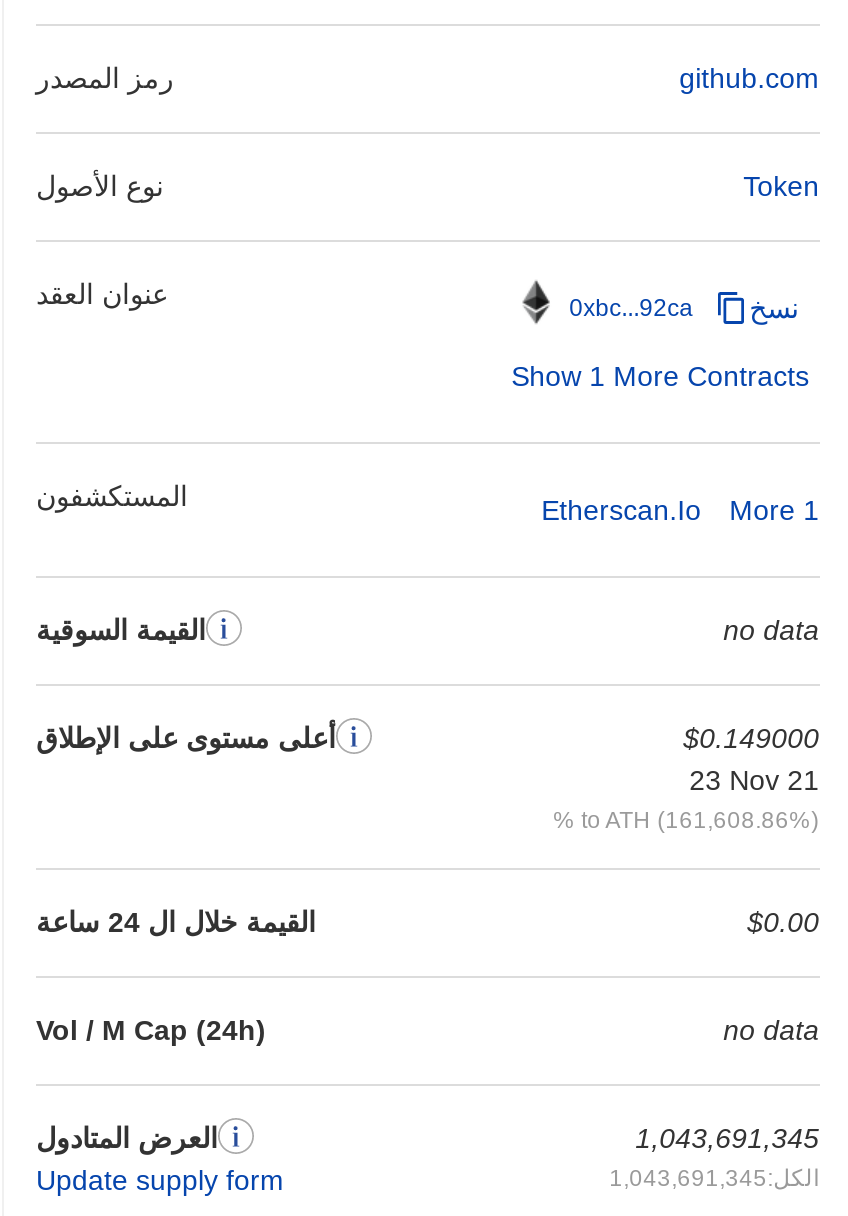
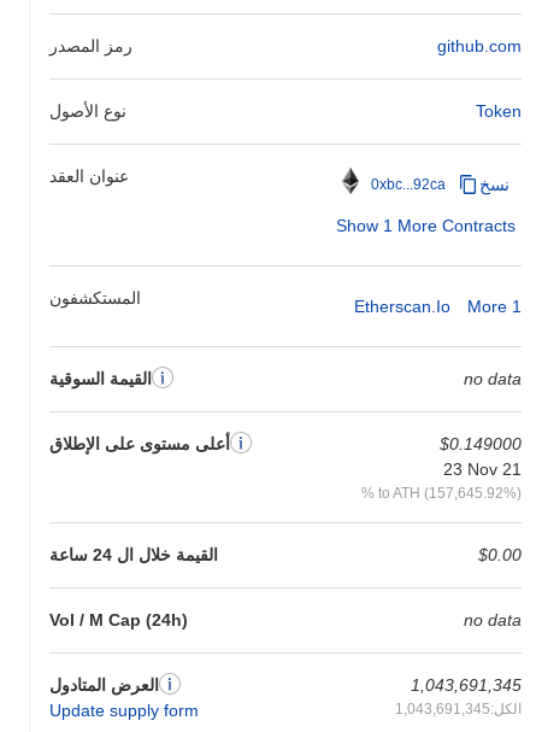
- % to ATH (161,608.86%)
+ % to ATH (157,645.92%)
